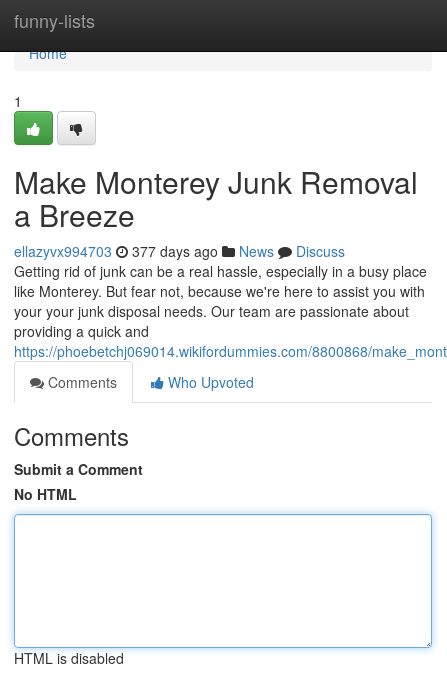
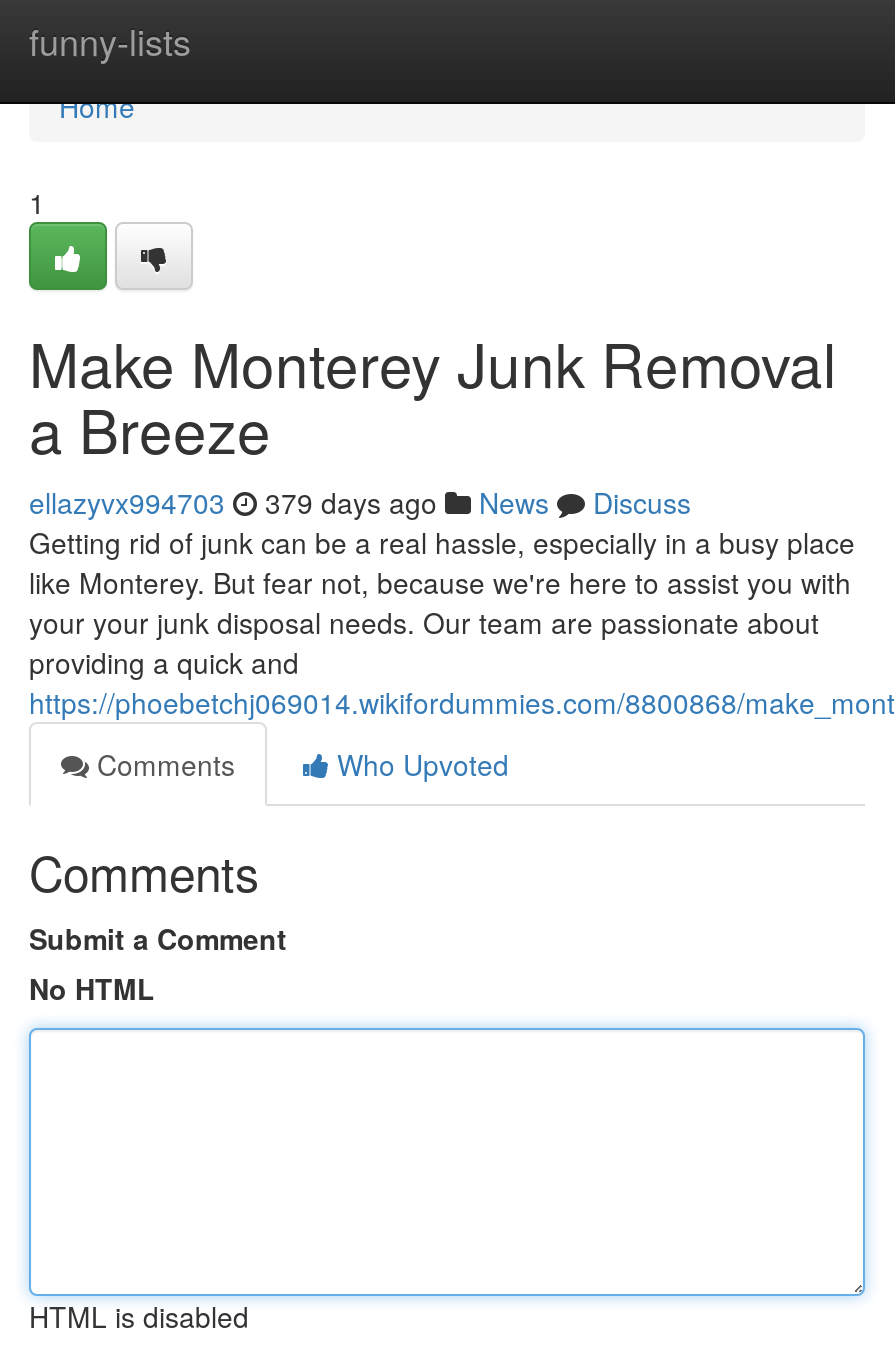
- ellazyvx994703 377 days ago News Discuss
+ ellazyvx994703 379 days ago News Discuss
